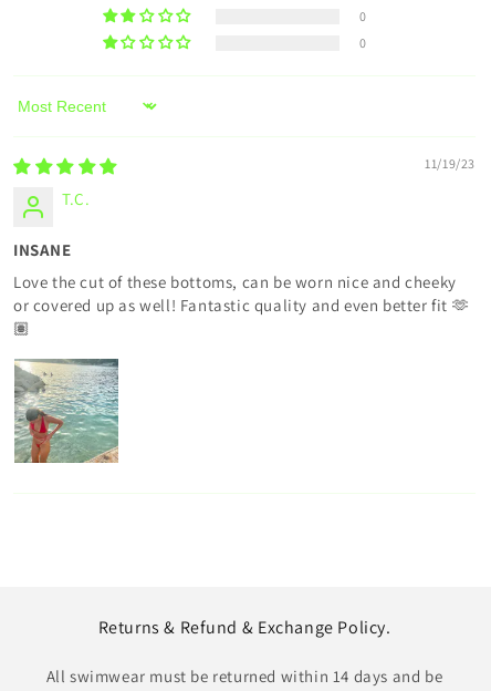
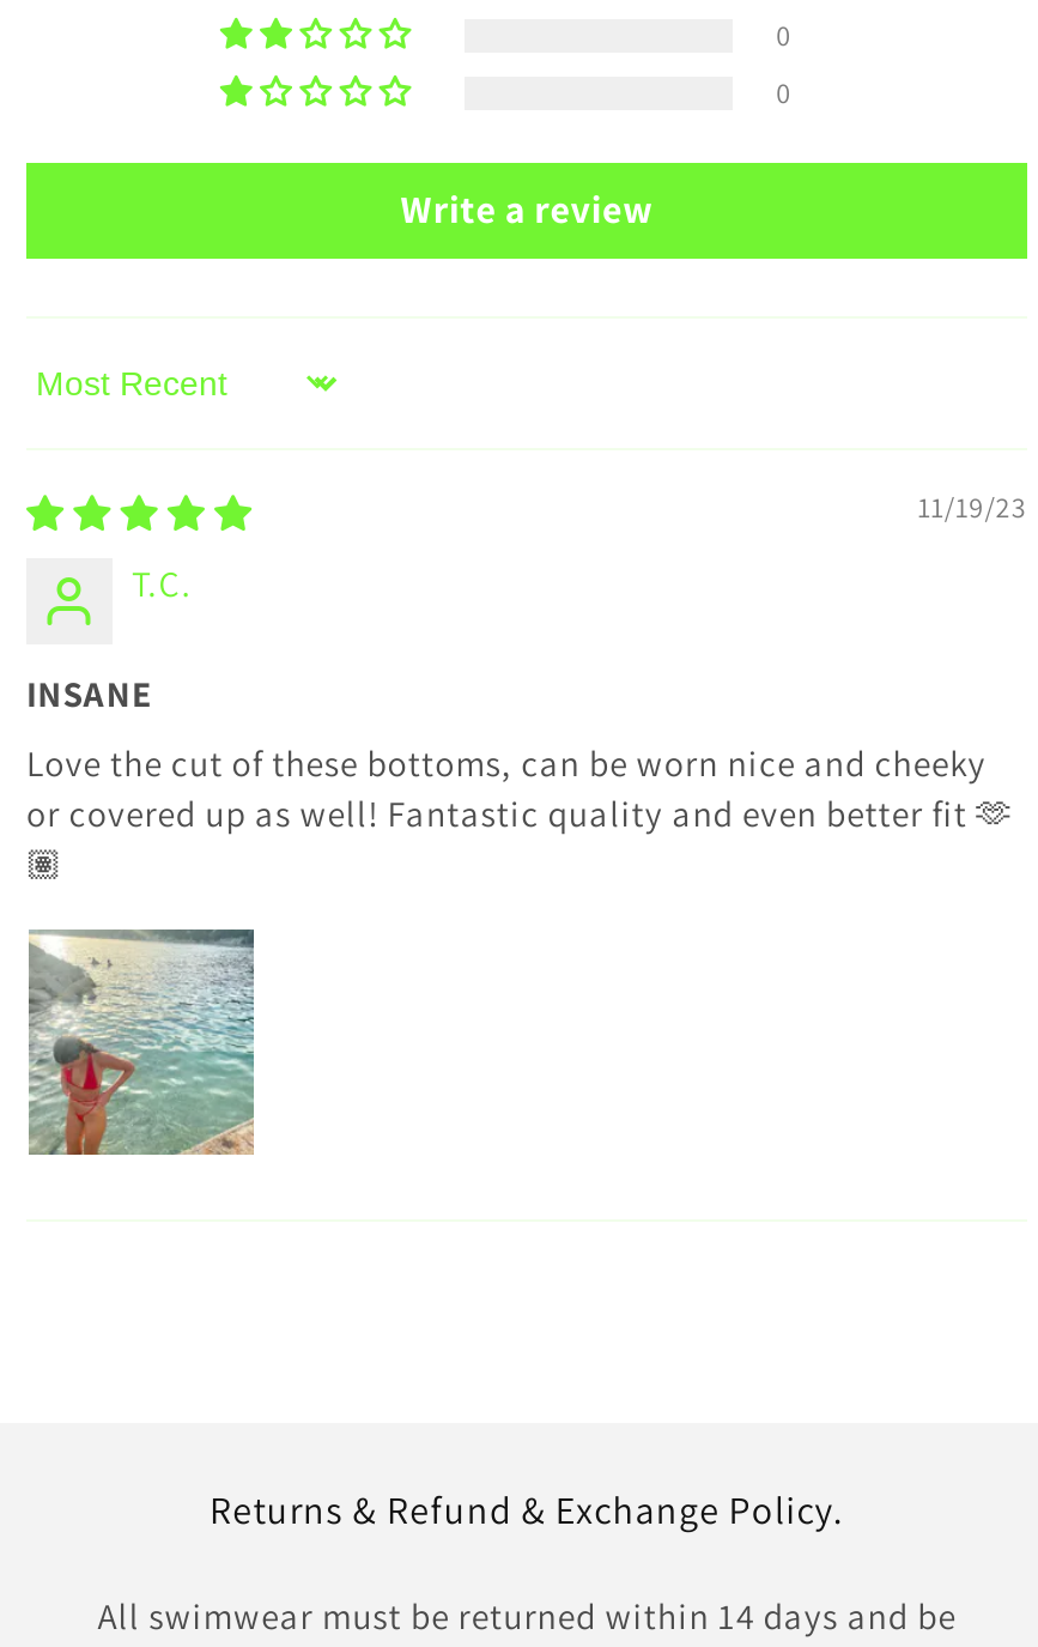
+ Write a review
